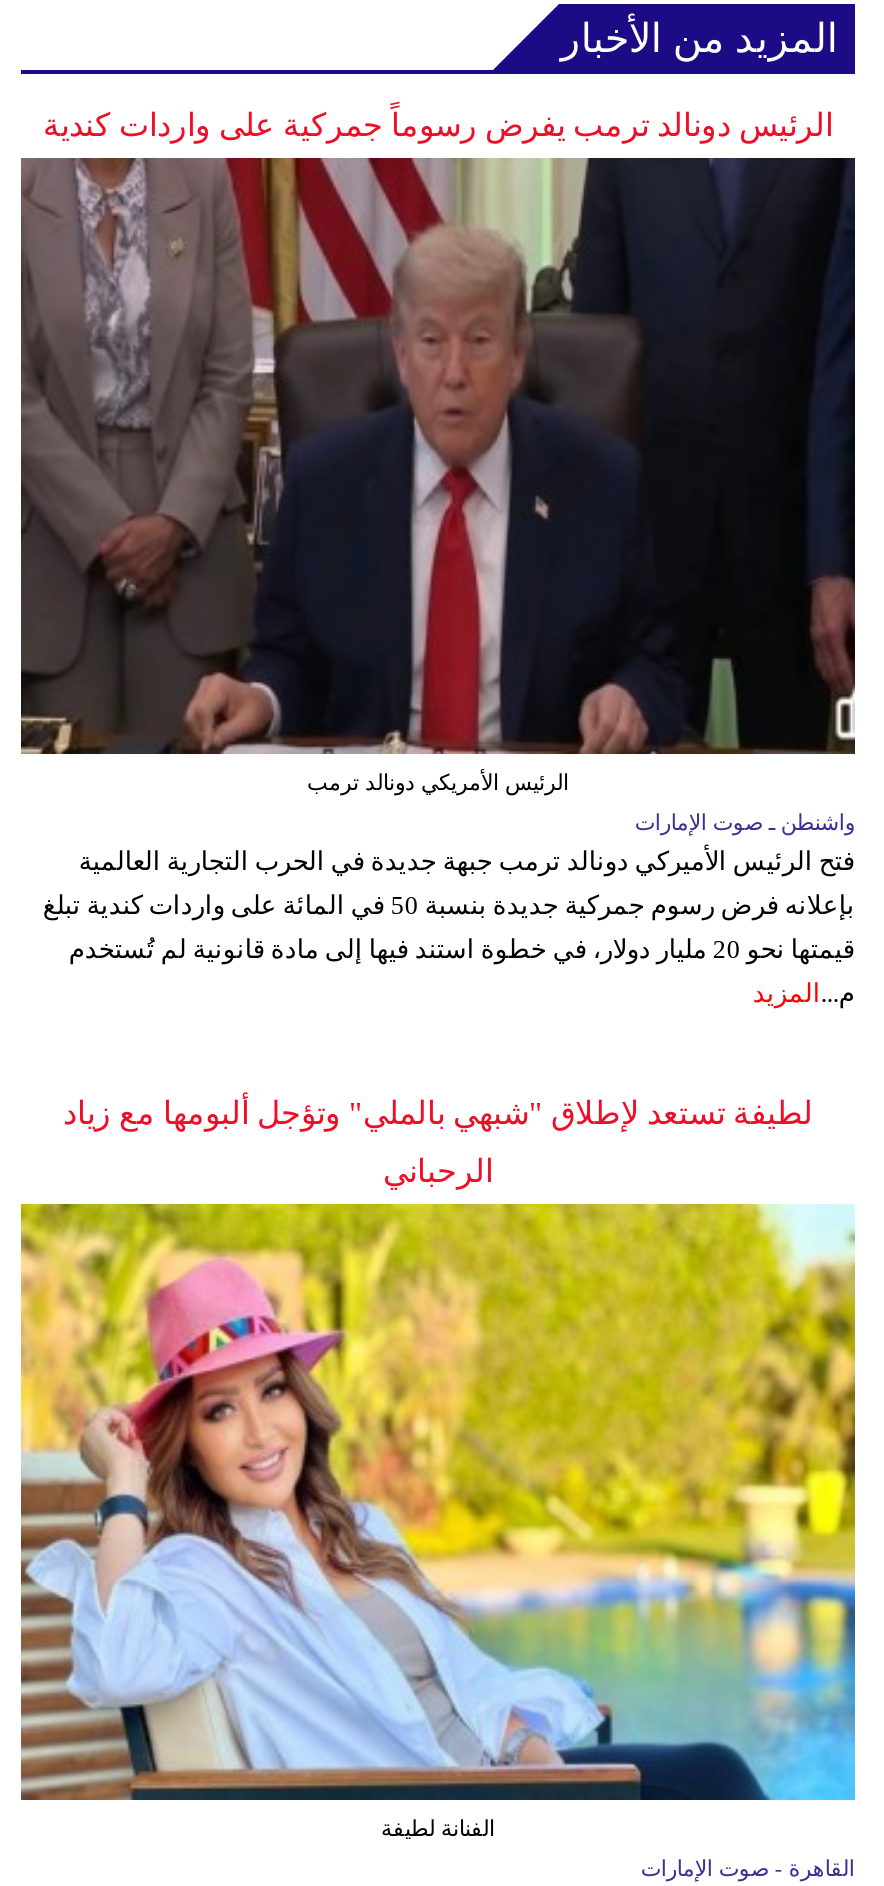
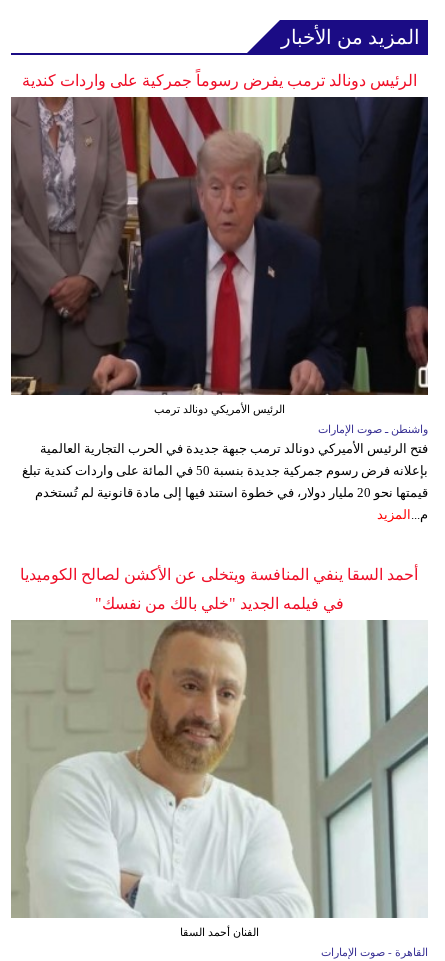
- لطيفة تستعد لإطلاق "شبهي بالملي" وتؤجل ألبومها مع زياد
+ أحمد السقا ينفي المنافسة ويتخلى عن الأكشن لصالح الكوميديا

- الرحباني
+ في فيلمه الجديد "خلي بالك من نفسك"

- [image]
- الفنانة لطيفة
+ [image]
+ الفنان أحمد السقا
